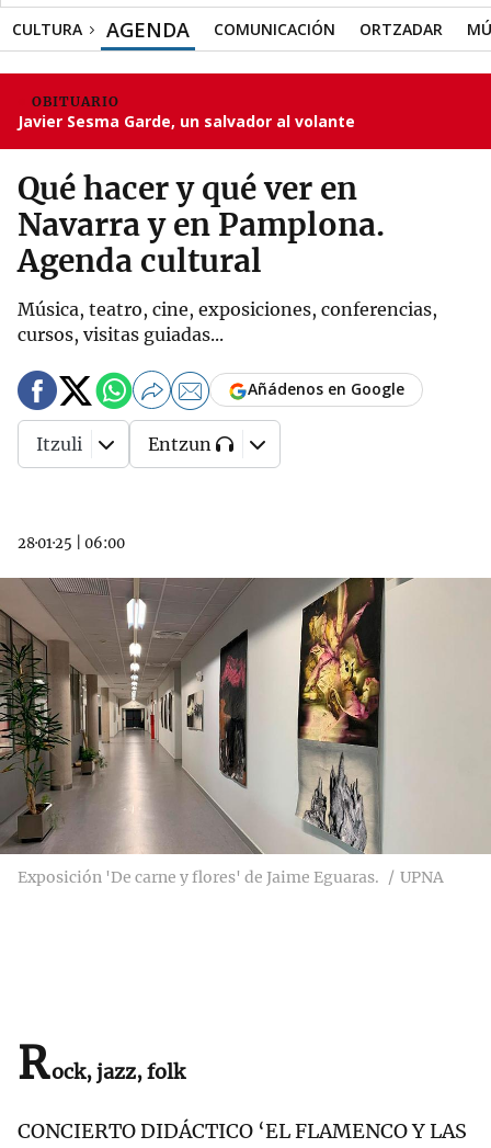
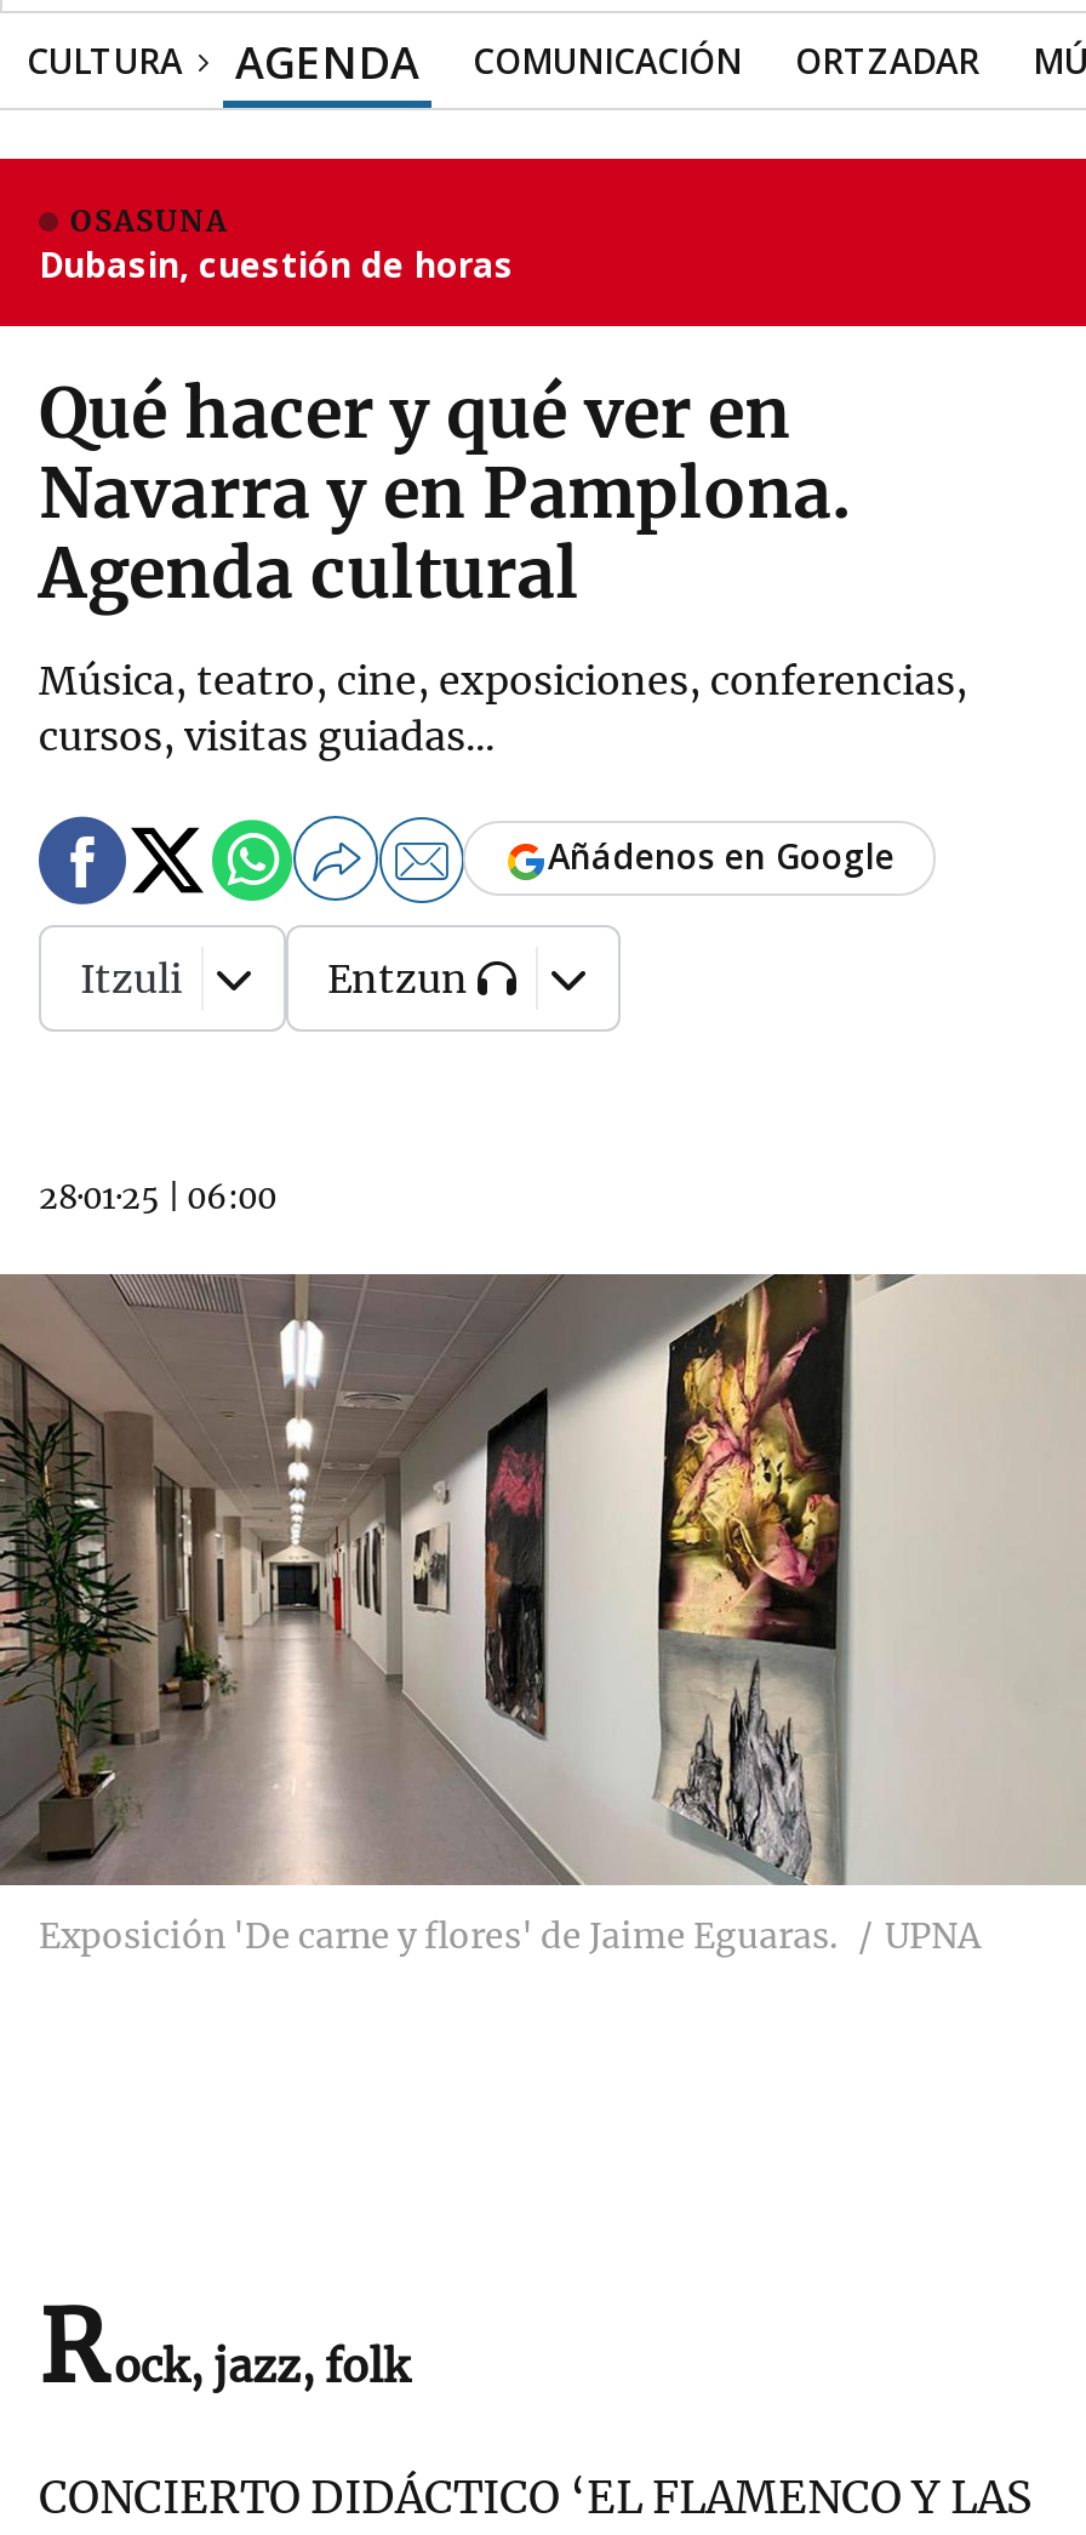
- OBITUARIO
- Javier Sesma Garde, un salvador al volante
+ OSASUNA
+ Dubasin, cuestión de horas
